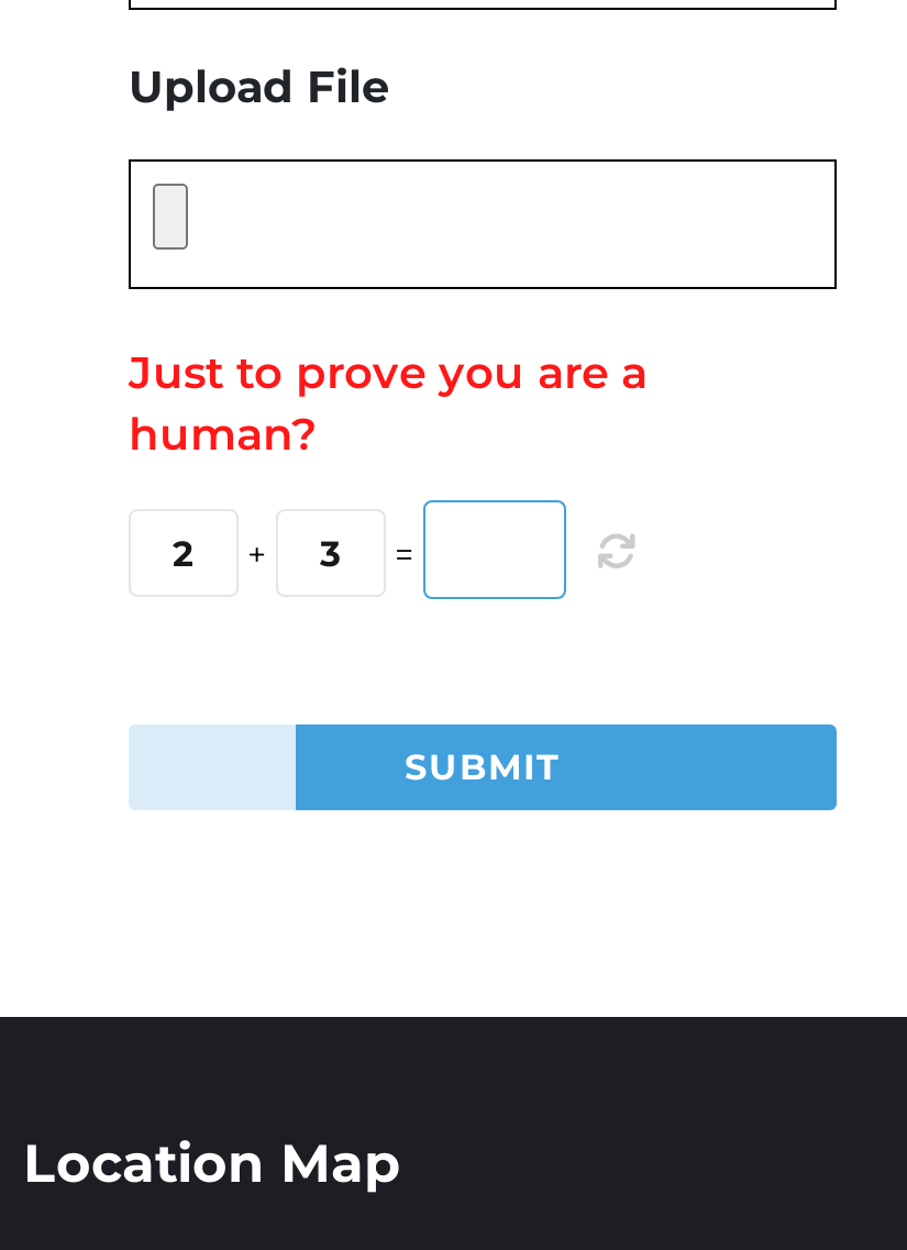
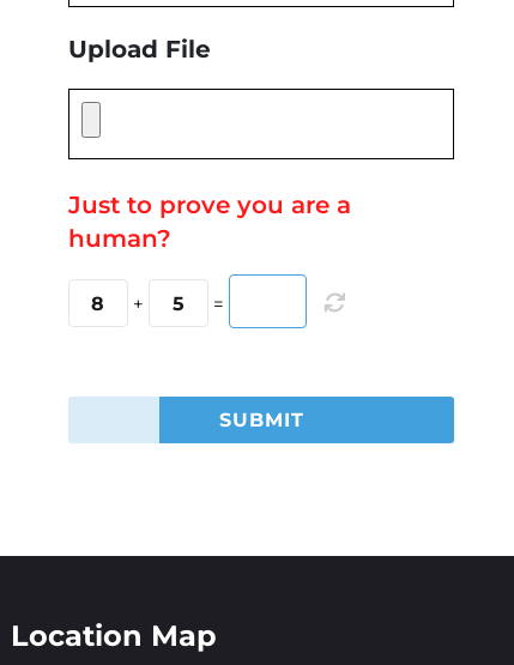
- 2
+ 8

- 3
+ 5
